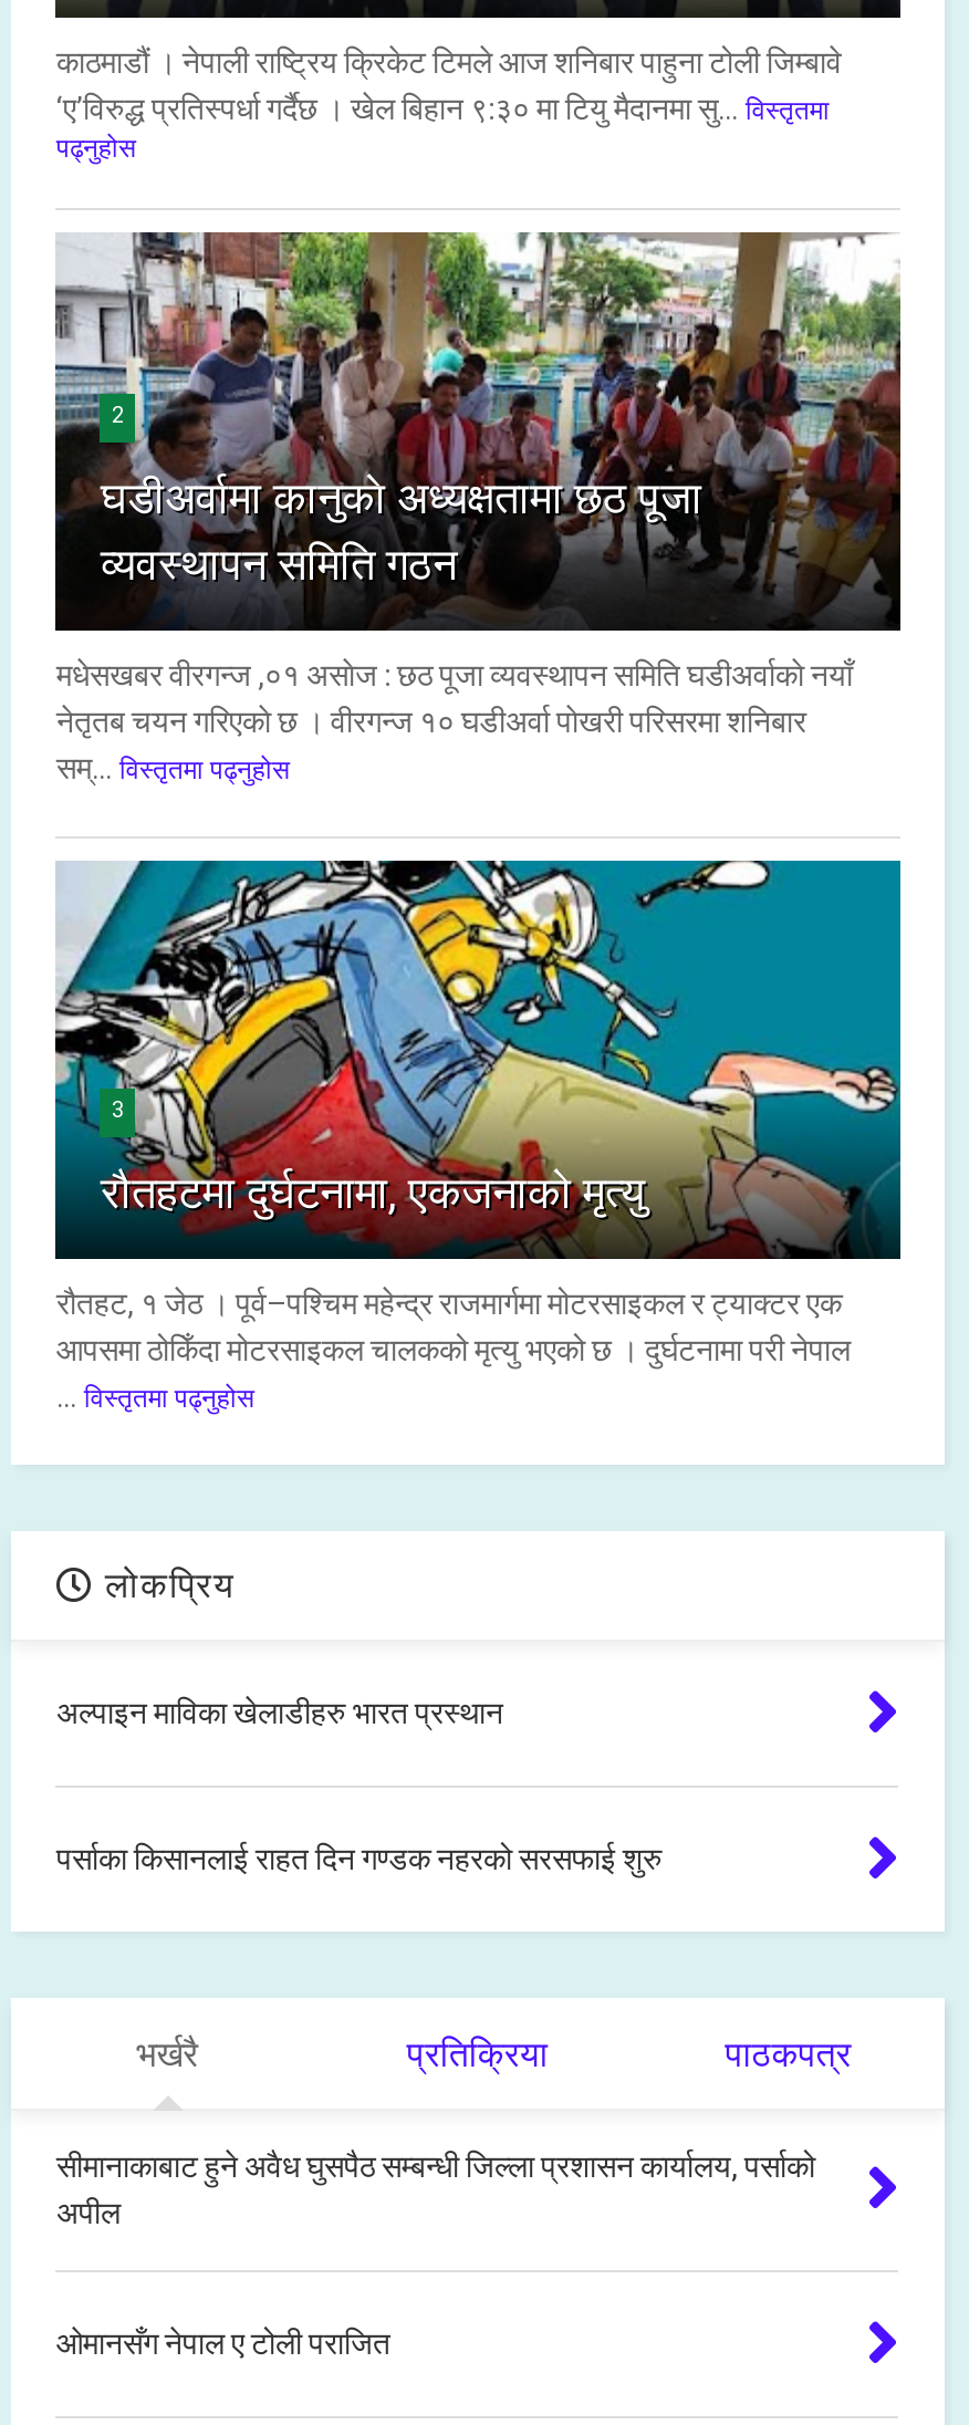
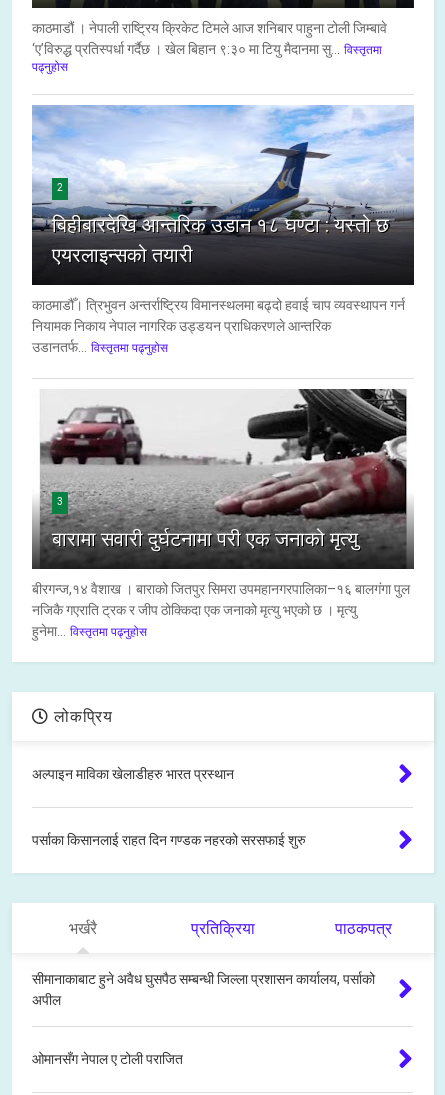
- [image]
- घडीअर्वामा कानुकाे अध्यक्षतामा छठ पूजा
- व्यवस्थापन समिति गठन
+ [image]
+ बिहीबारदेखि आन्तरिक उडान १८ घण्टा : यस्तो छ
+ एयरलाइन्सको तयारी

- मधेसखबर वीरगन्ज ,०१ असाेज : छठ पूजा व्यवस्थापन समिति घडीअर्वाकाे नयाँ
- नेतृतब चयन गरिएकाे छ । वीरगन्ज १० घडीअर्वा पाेखरी परिसरमा शनिबार
- सम्... विस्तृतमा पढ्नुहोस
+ काठमाडौँ। त्रिभुवन अन्तर्राष्ट्रिय विमानस्थलमा बढ्दो हवाई चाप व्यवस्थापन गर्न
+ नियामक निकाय नेपाल नागरिक उड्डयन प्राधिकरणले आन्तरिक
+ उडानतर्फ... विस्तृतमा पढ्नुहोस

- [image]
- रौतहटमा दुर्घटनामा, एकजनाको मृत्यु
+ [image]
+ बारामा सवारी दुर्घटनामा परी एक जनाको मृत्यु

- रौतहट, १ जेठ । पूर्व–पश्चिम महेन्द्र राजमार्गमा मोटरसाइकल र ट्याक्टर एक
- आपसमा ठोकिँदा मोटरसाइकल चालकको मृत्यु भएको छ । दुर्घटनामा परी नेपाल
- ... विस्तृतमा पढ्नुहोस
+ बीरगन्ज,१४ वैशाख । बाराको जितपुर सिमरा उपमहानगरपालिका–१६ बालगंगा पुल
+ नजिकै गएराति ट्रक र जीप ठोक्किदा एक जनाको मृत्यु भएको छ । मृत्यु
+ हुनेमा... विस्तृतमा पढ्नुहोस
